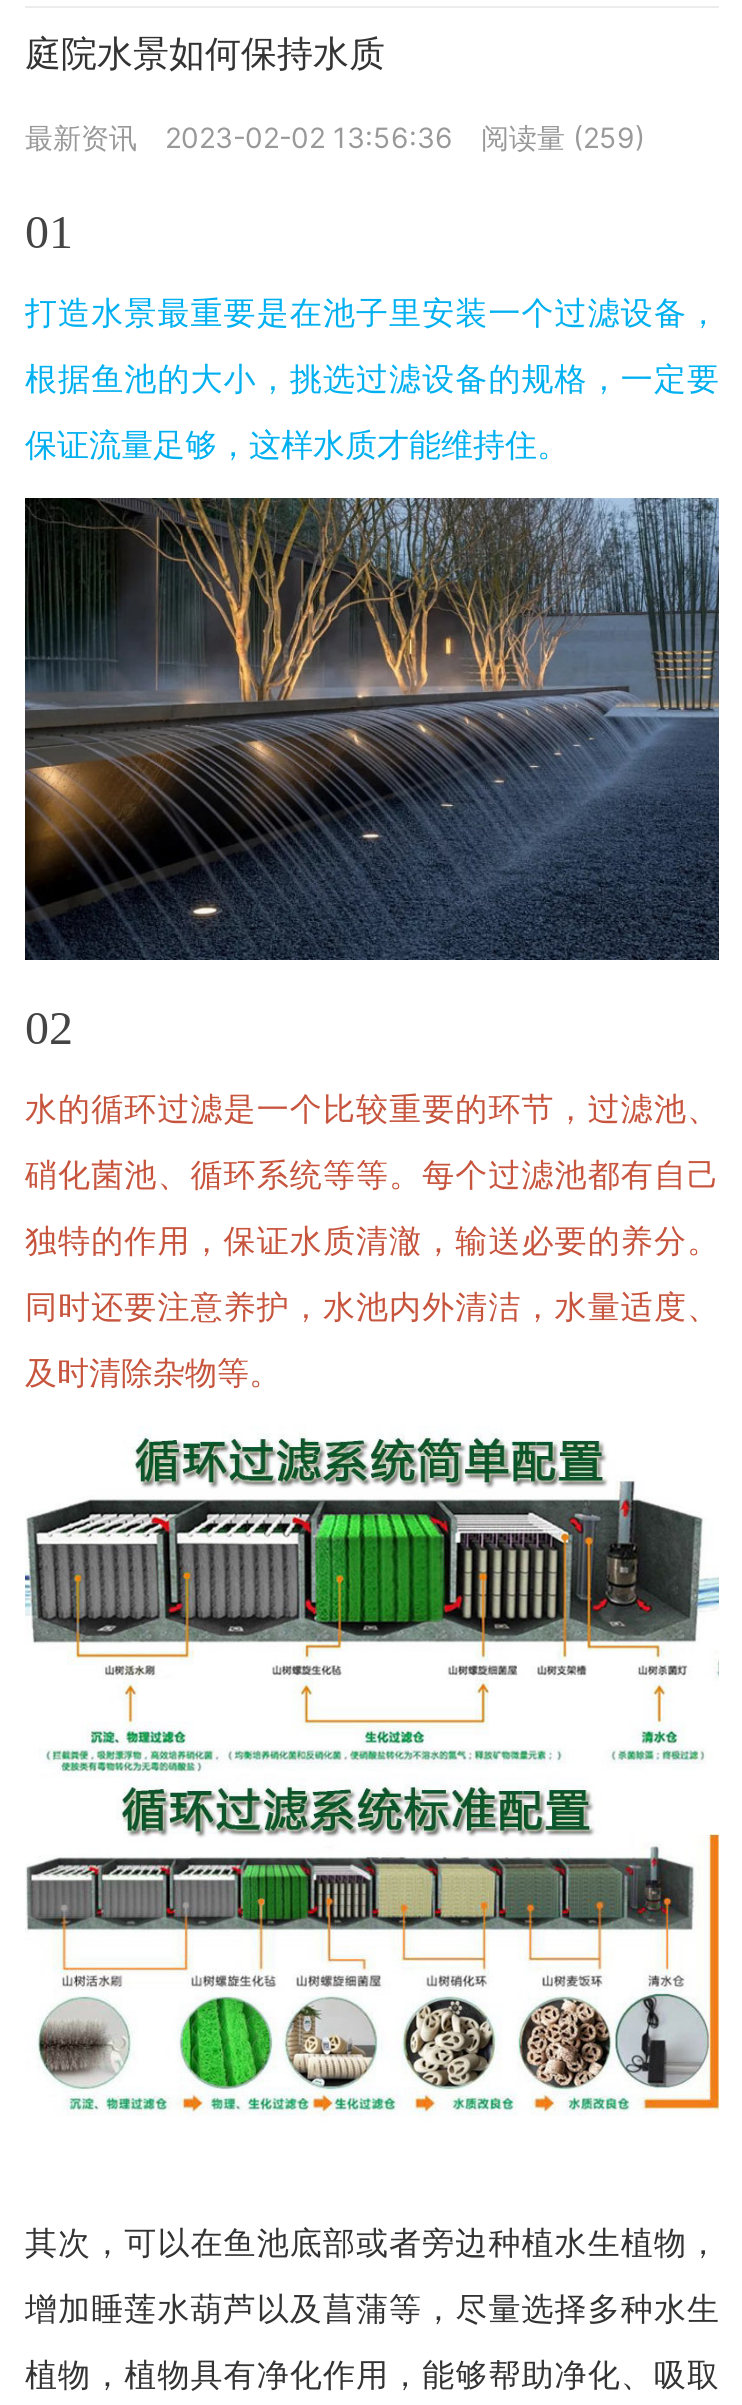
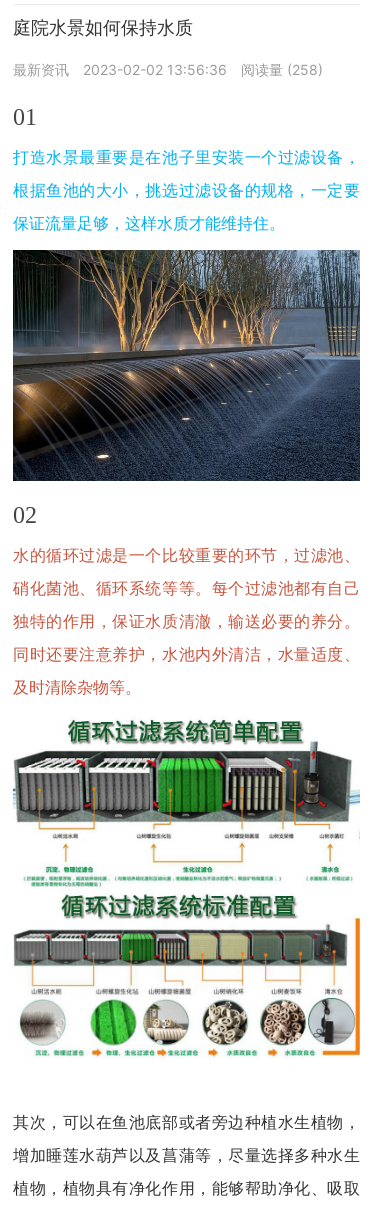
- 最新资讯 2023-02-02 13:56:36 阅读量 (259)
+ 最新资讯 2023-02-02 13:56:36 阅读量 (258)
